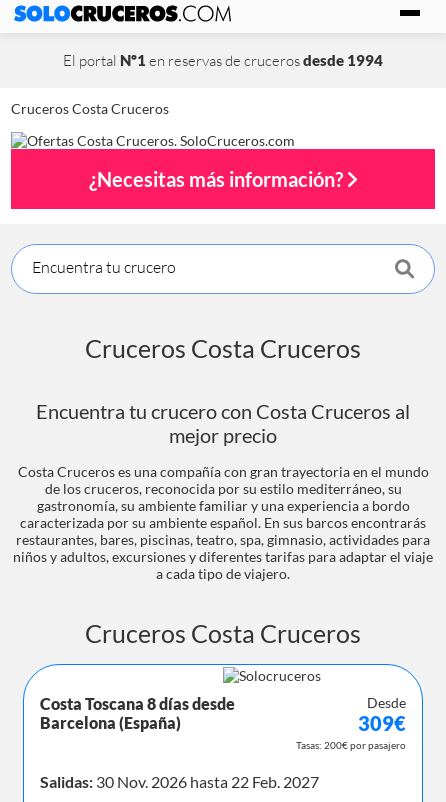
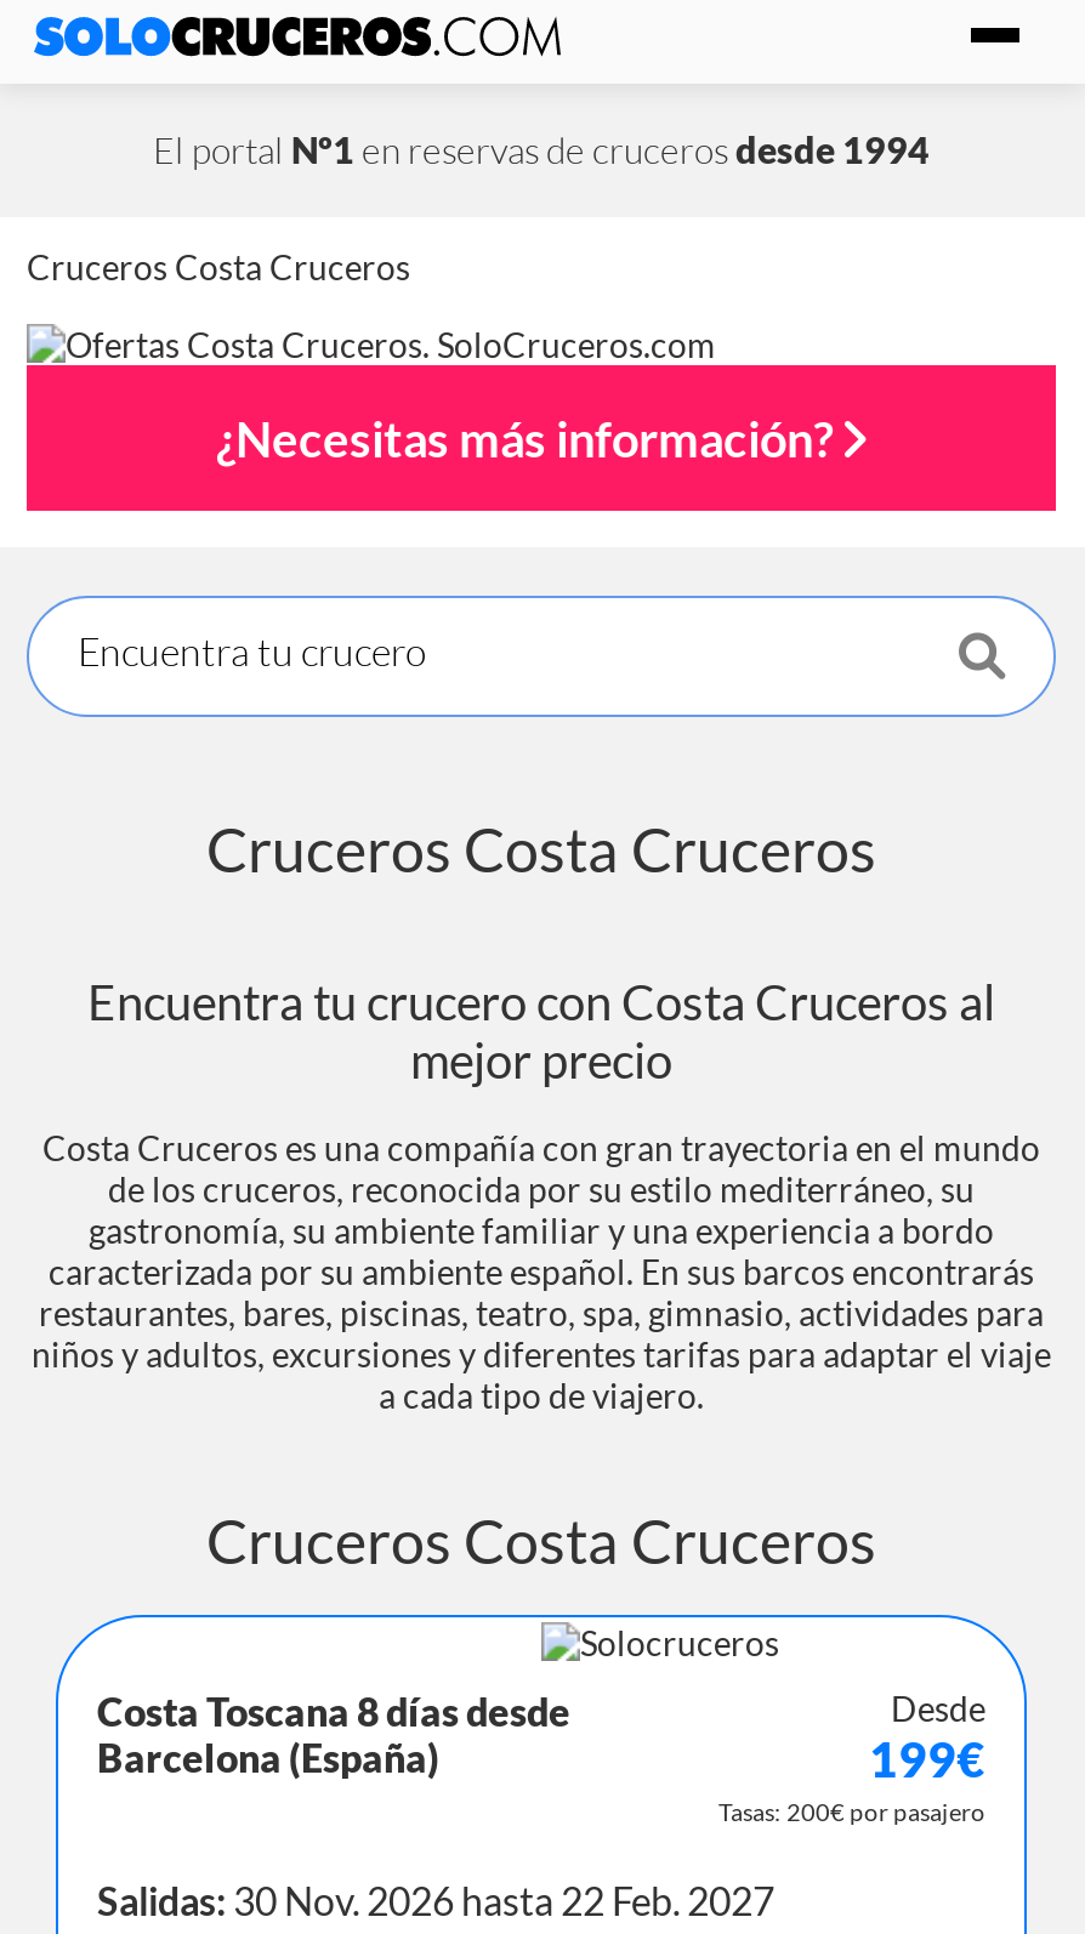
- 309€
+ 199€
